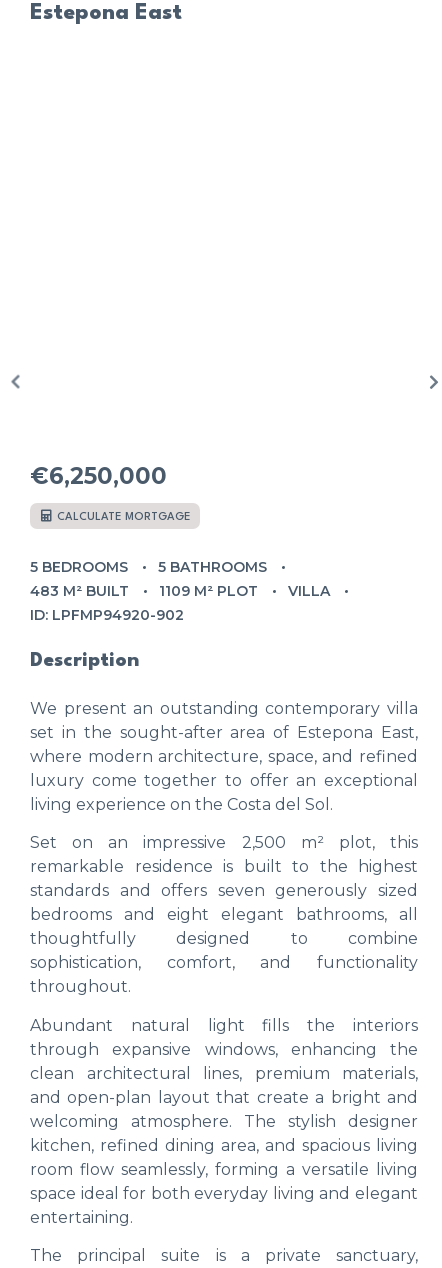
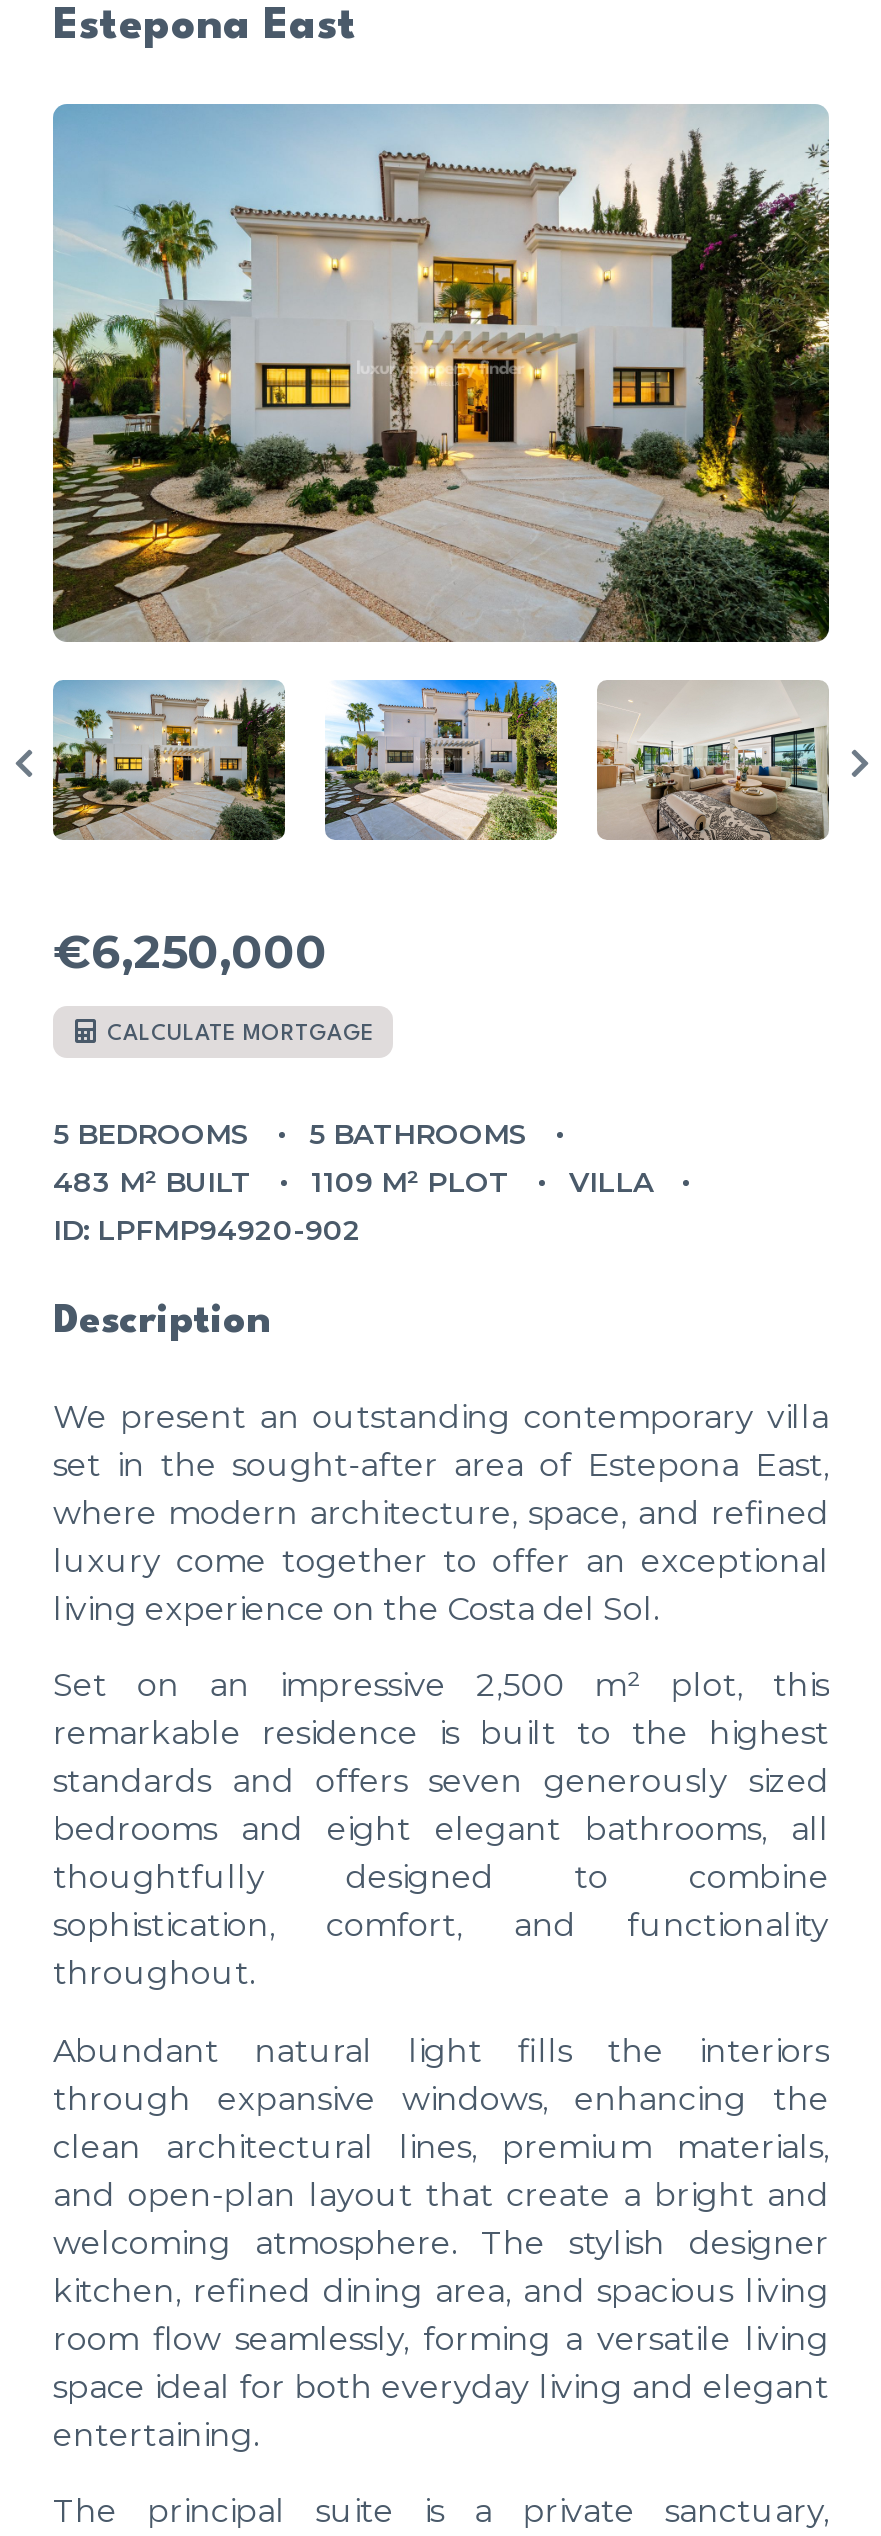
+ [image]

+ [image]

+ [image]

+ [image]
